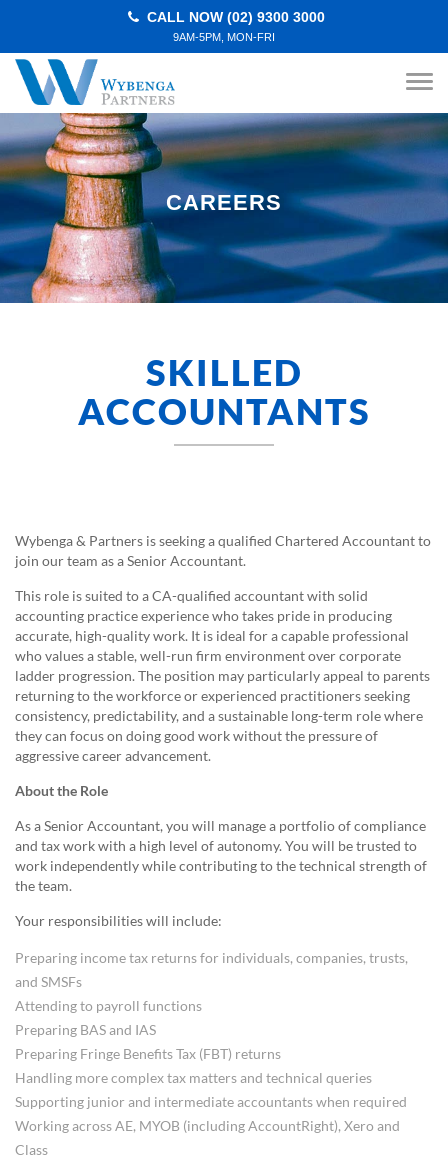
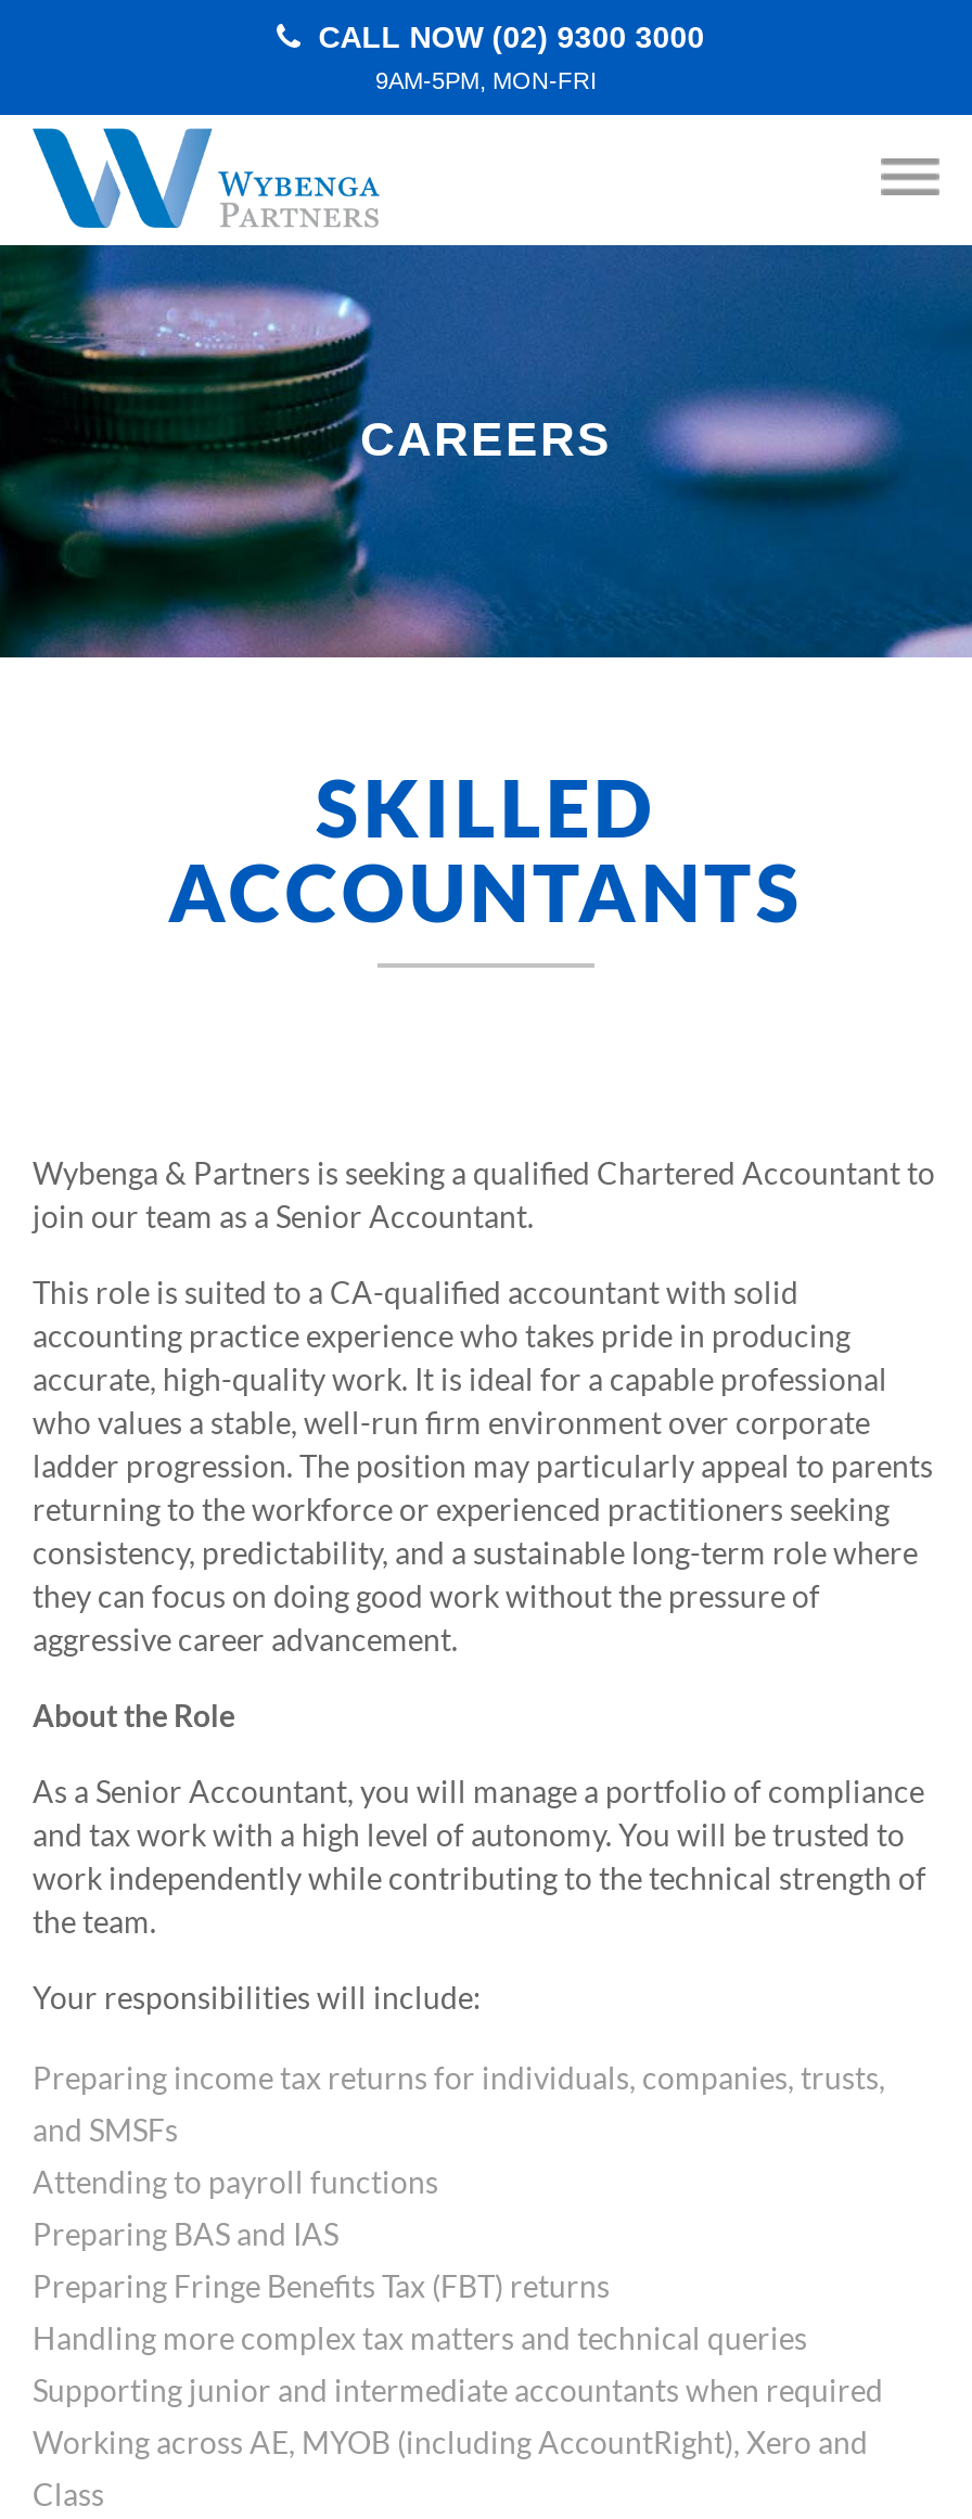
- [image]
+ [image]
